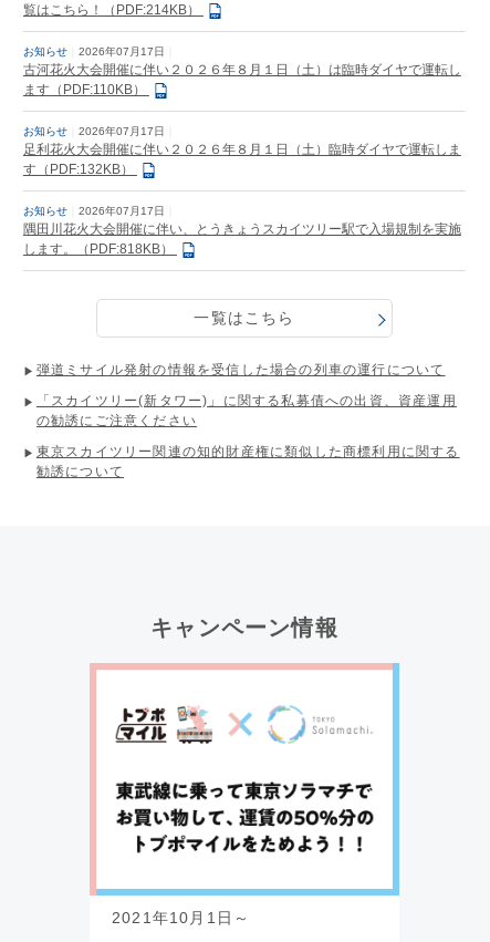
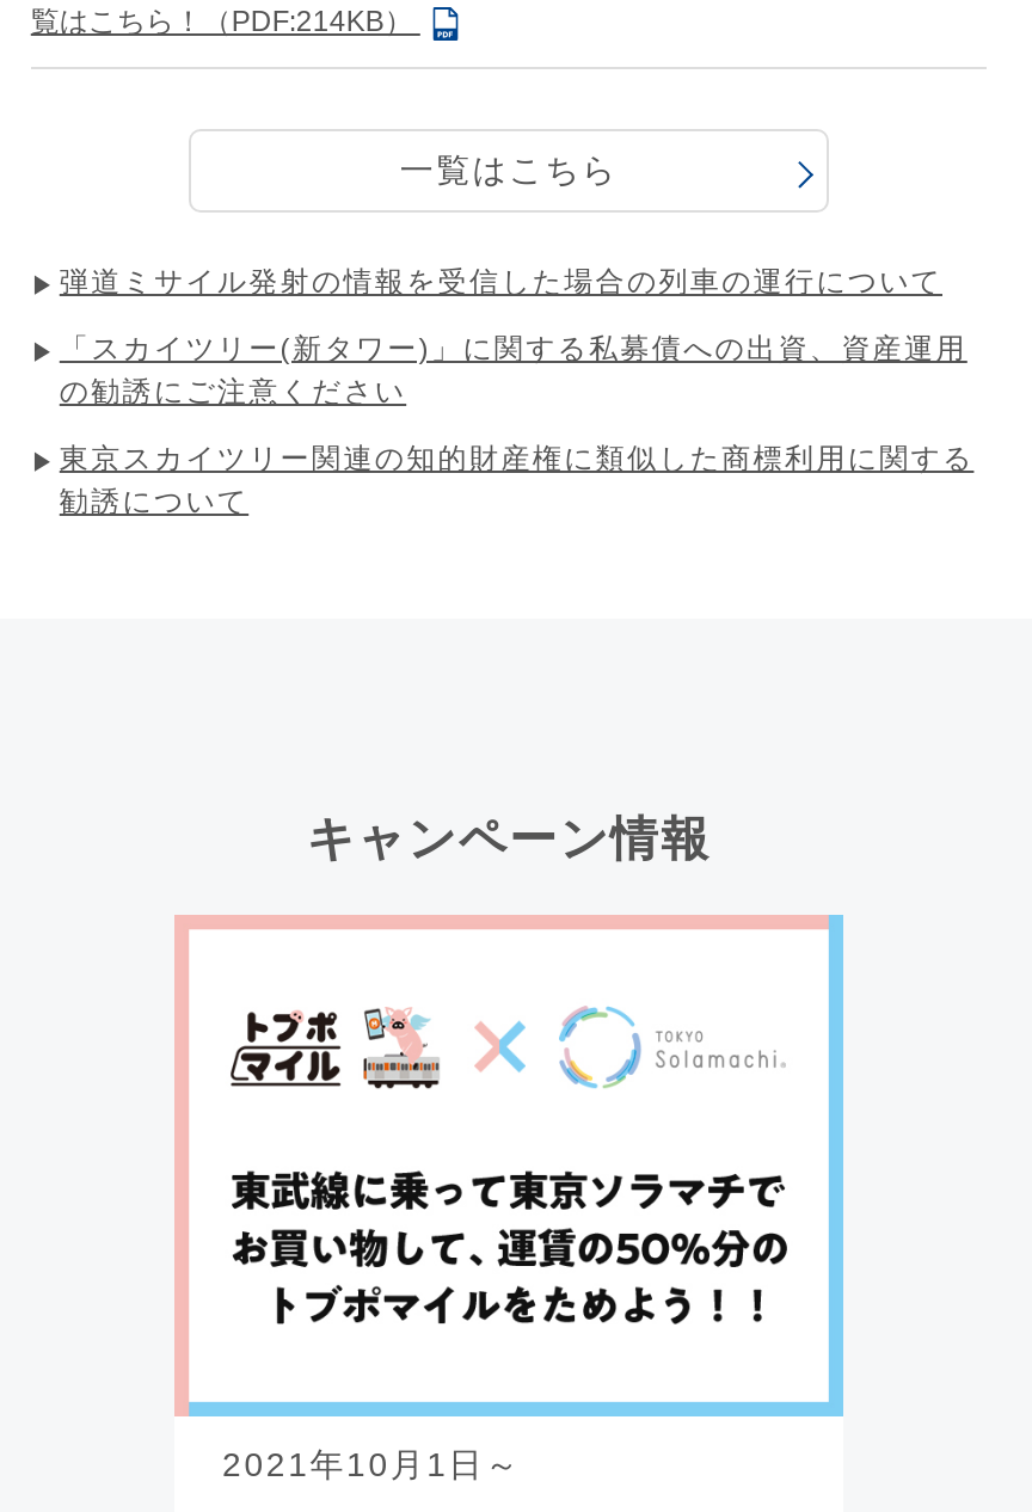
- お知らせ
- 2026年07月17日
- 古河花火大会開催に伴い２０２６年８月１日（土）は臨時ダイヤで運転し
- ます（PDF:110KB）
- お知らせ
- 2026年07月17日
- 足利花火大会開催に伴い２０２６年８月１日（土）臨時ダイヤで運転しま
- す（PDF:132KB）
- お知らせ
- 2026年07月17日
- 隅田川花火大会開催に伴い、とうきょうスカイツリー駅で入場規制を実施
- します。（PDF:818KB）
